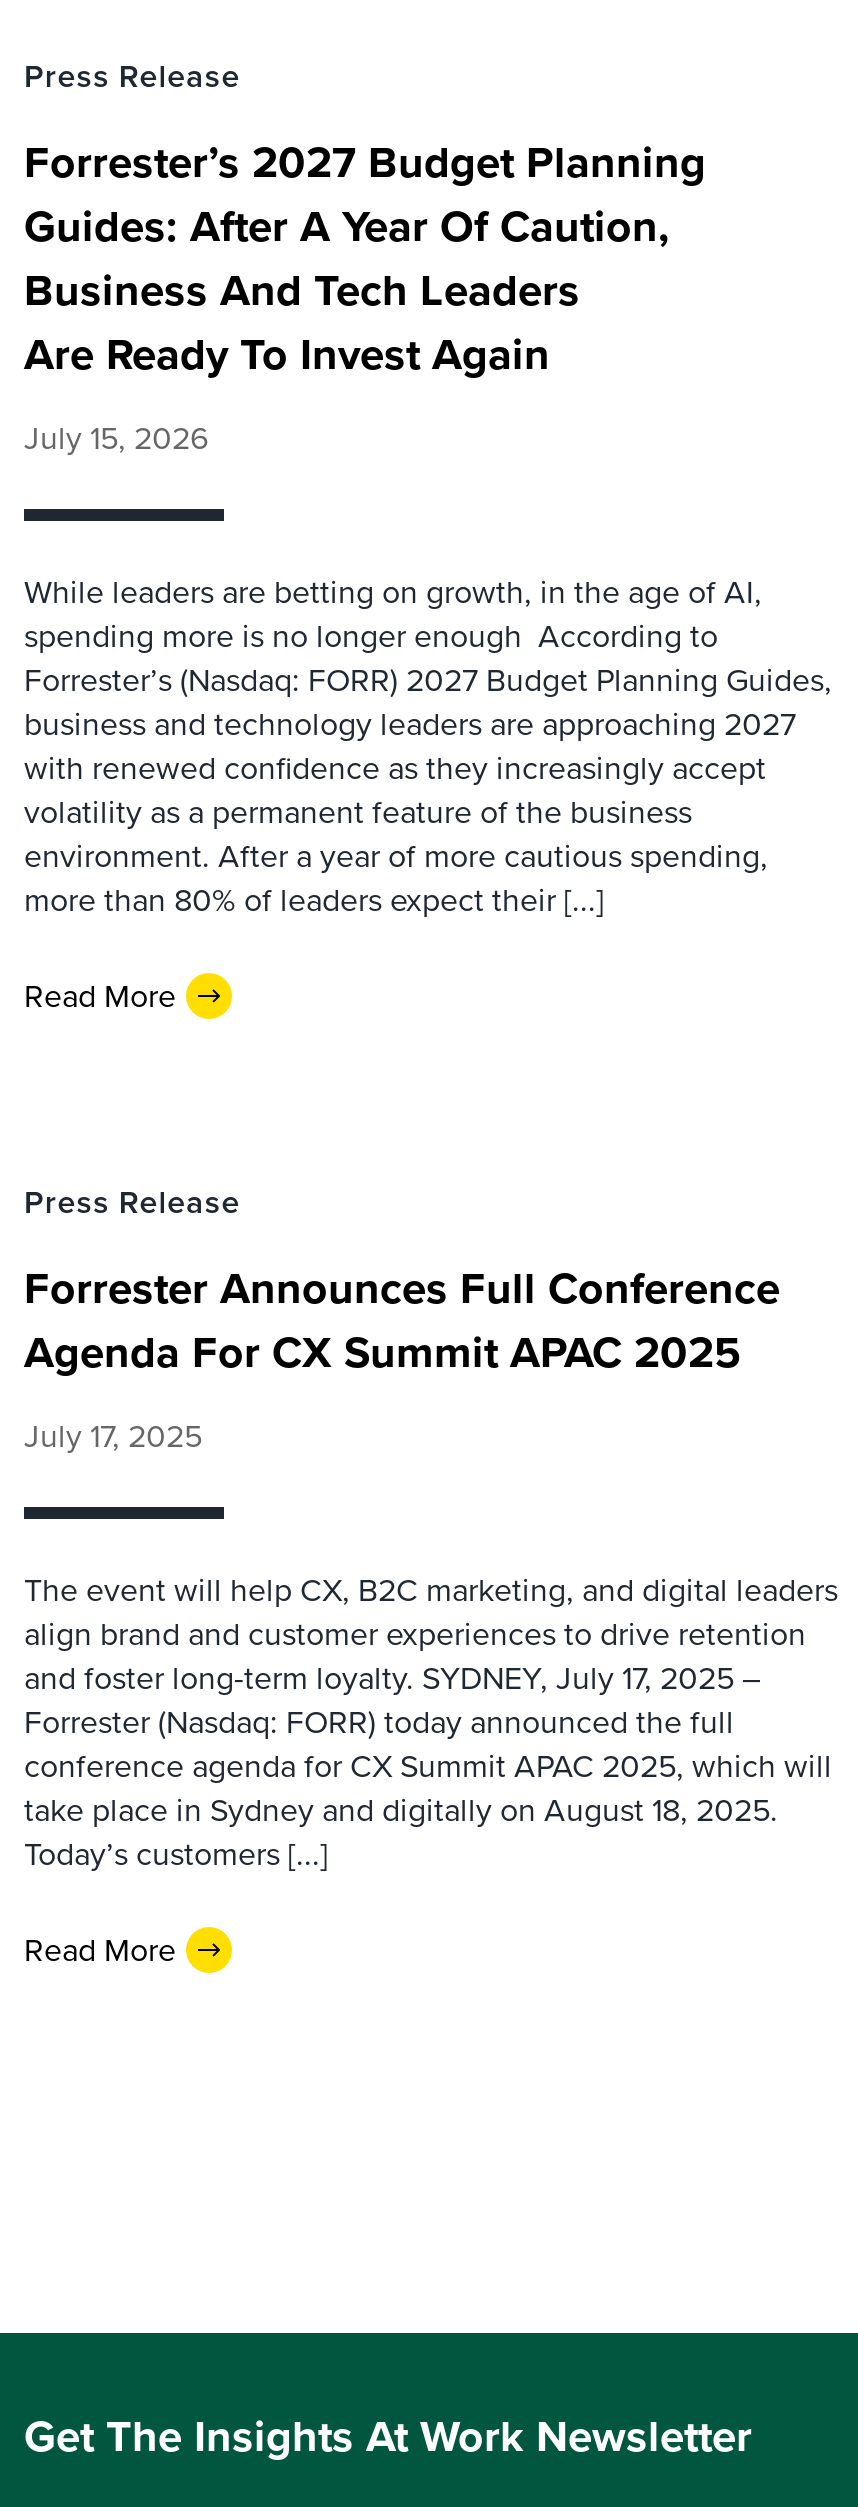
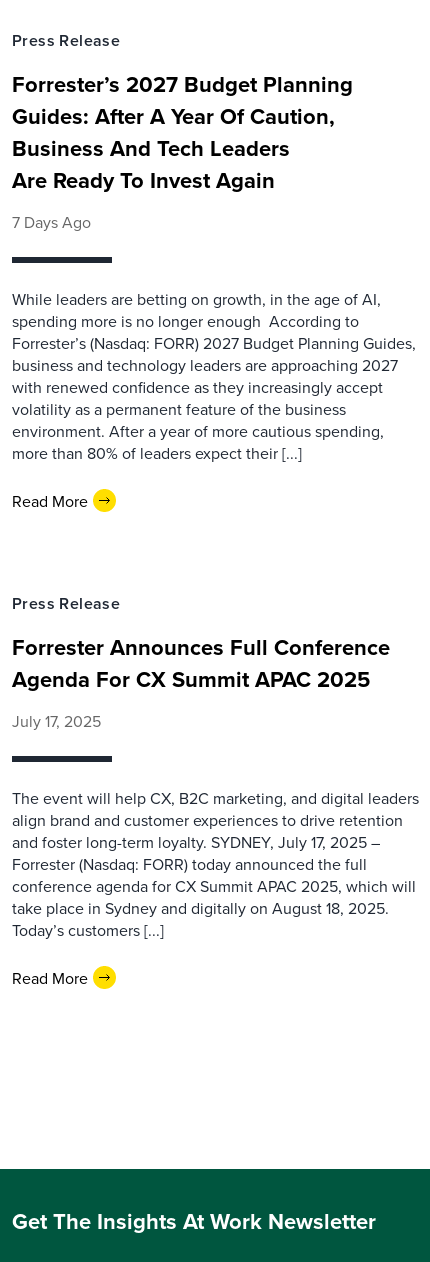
- July 15, 2026
+ 7 Days Ago
